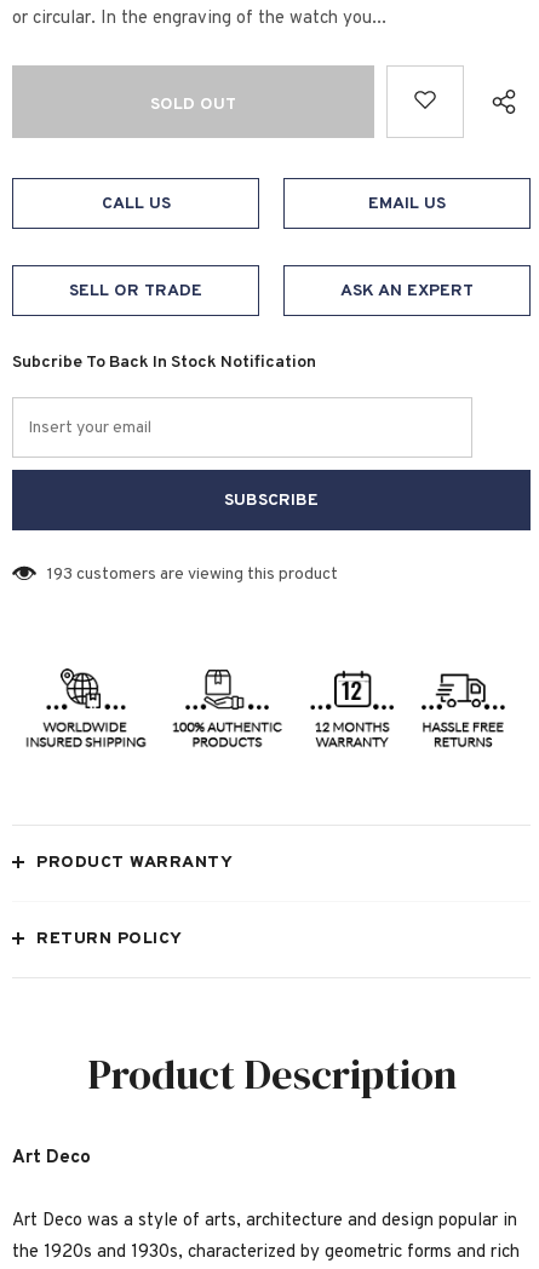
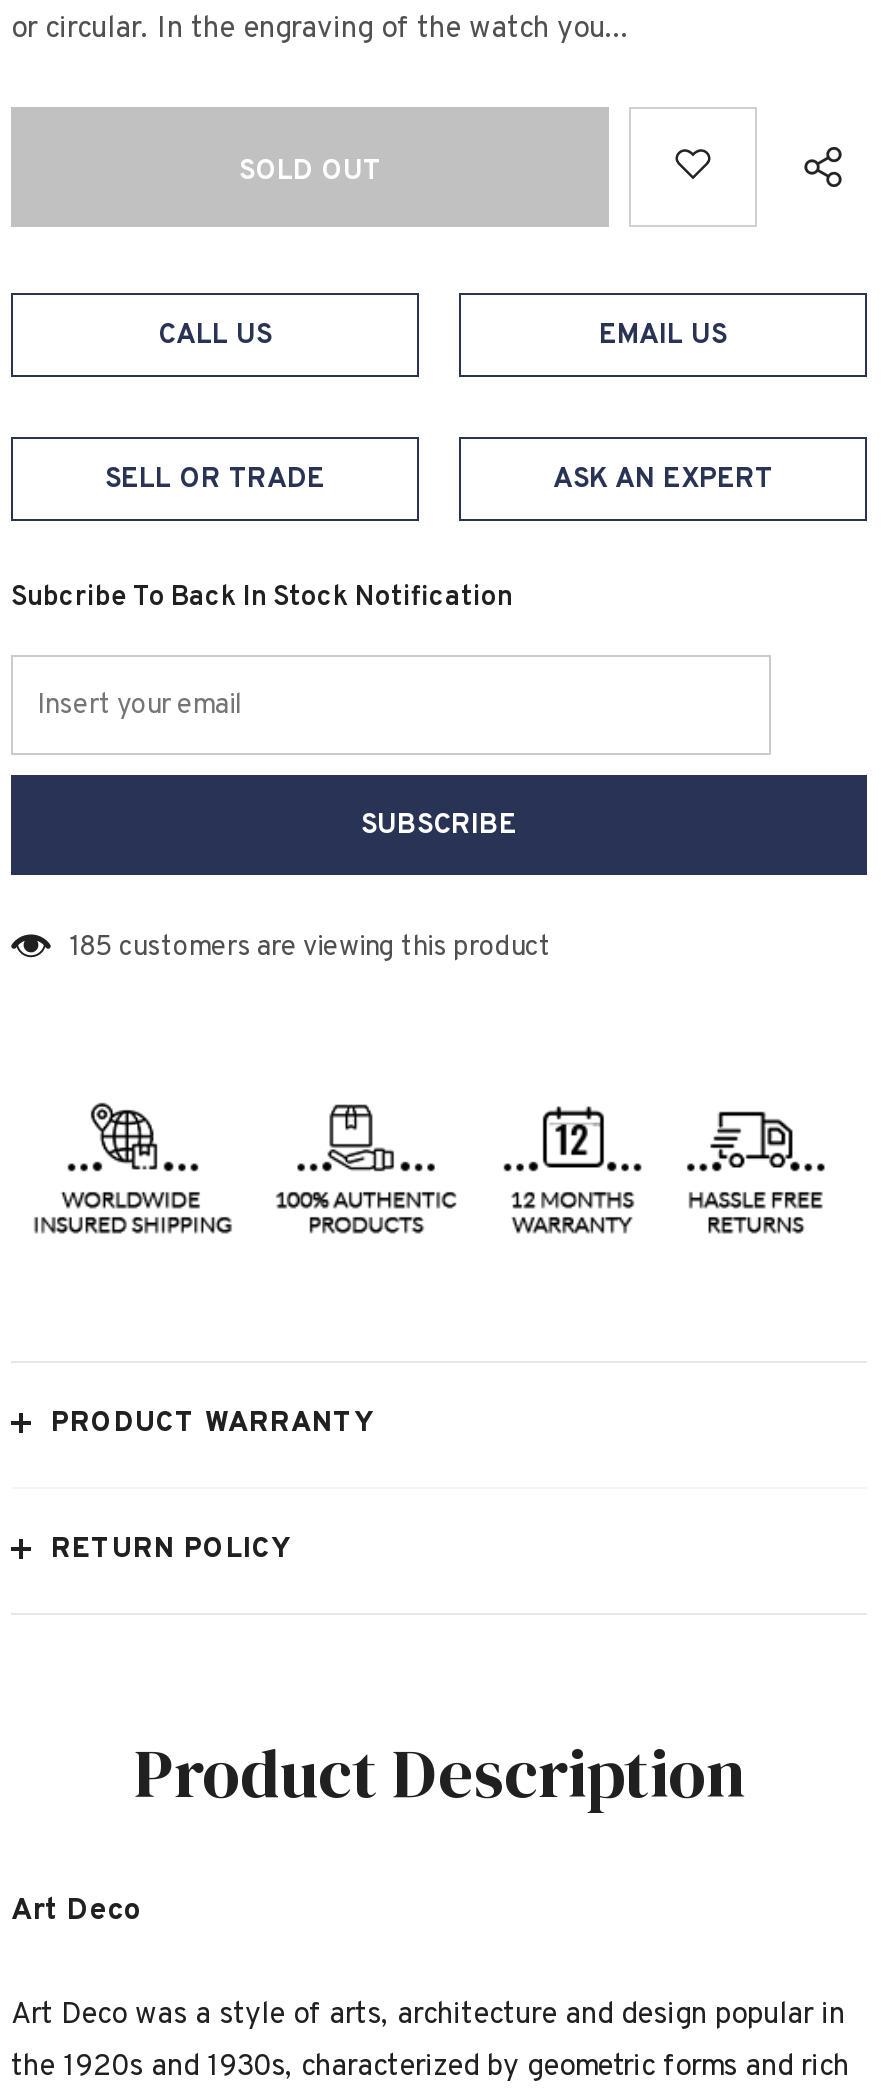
- 193 customers are viewing this product
+ 185 customers are viewing this product
